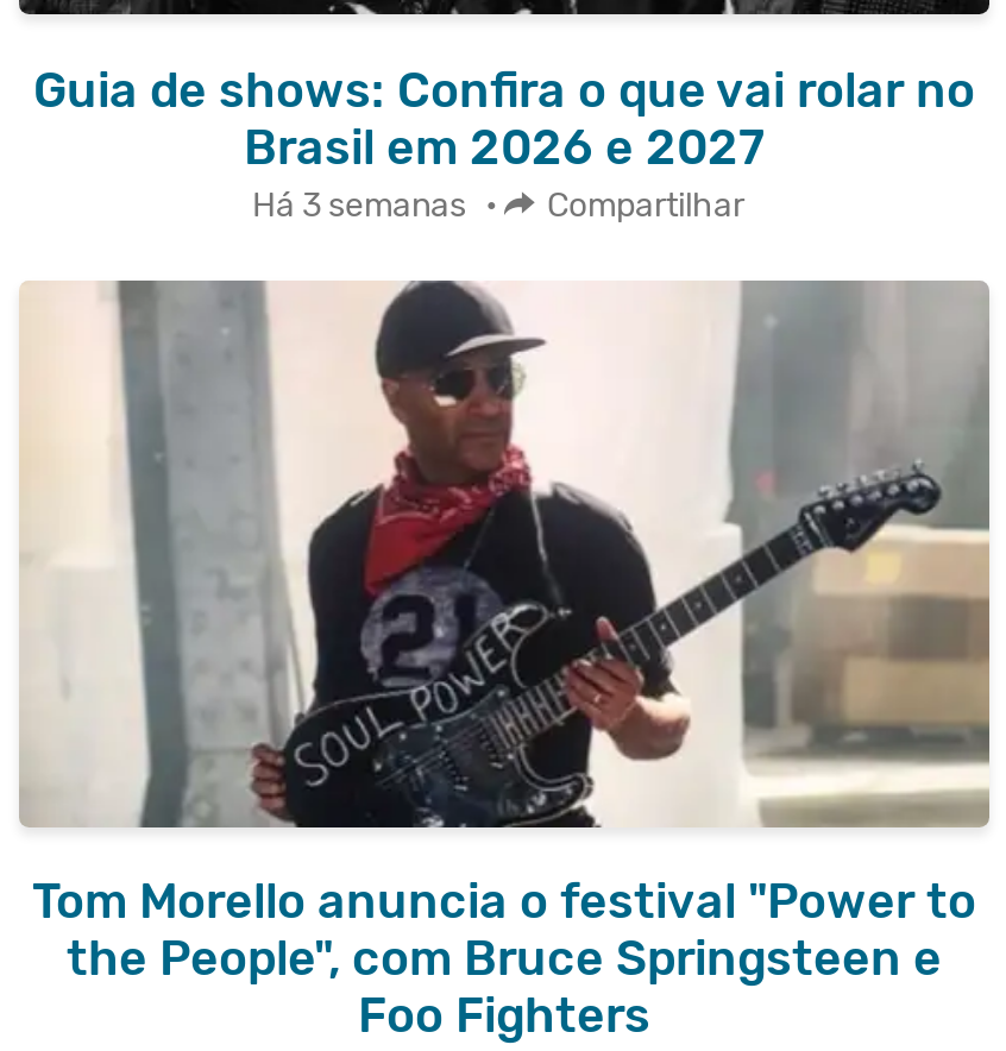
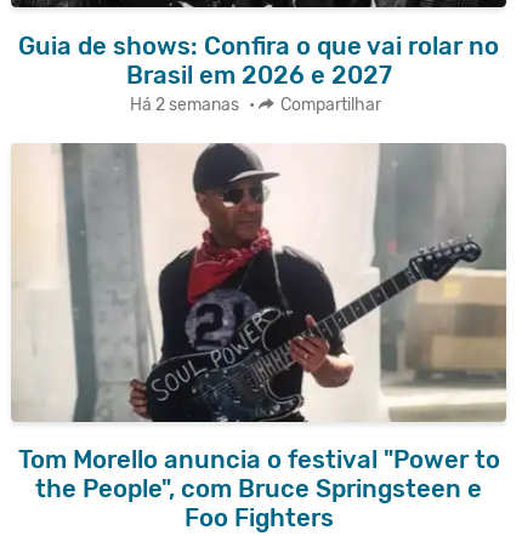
- Há 3 semanas • Compartilhar
+ Há 2 semanas • Compartilhar
